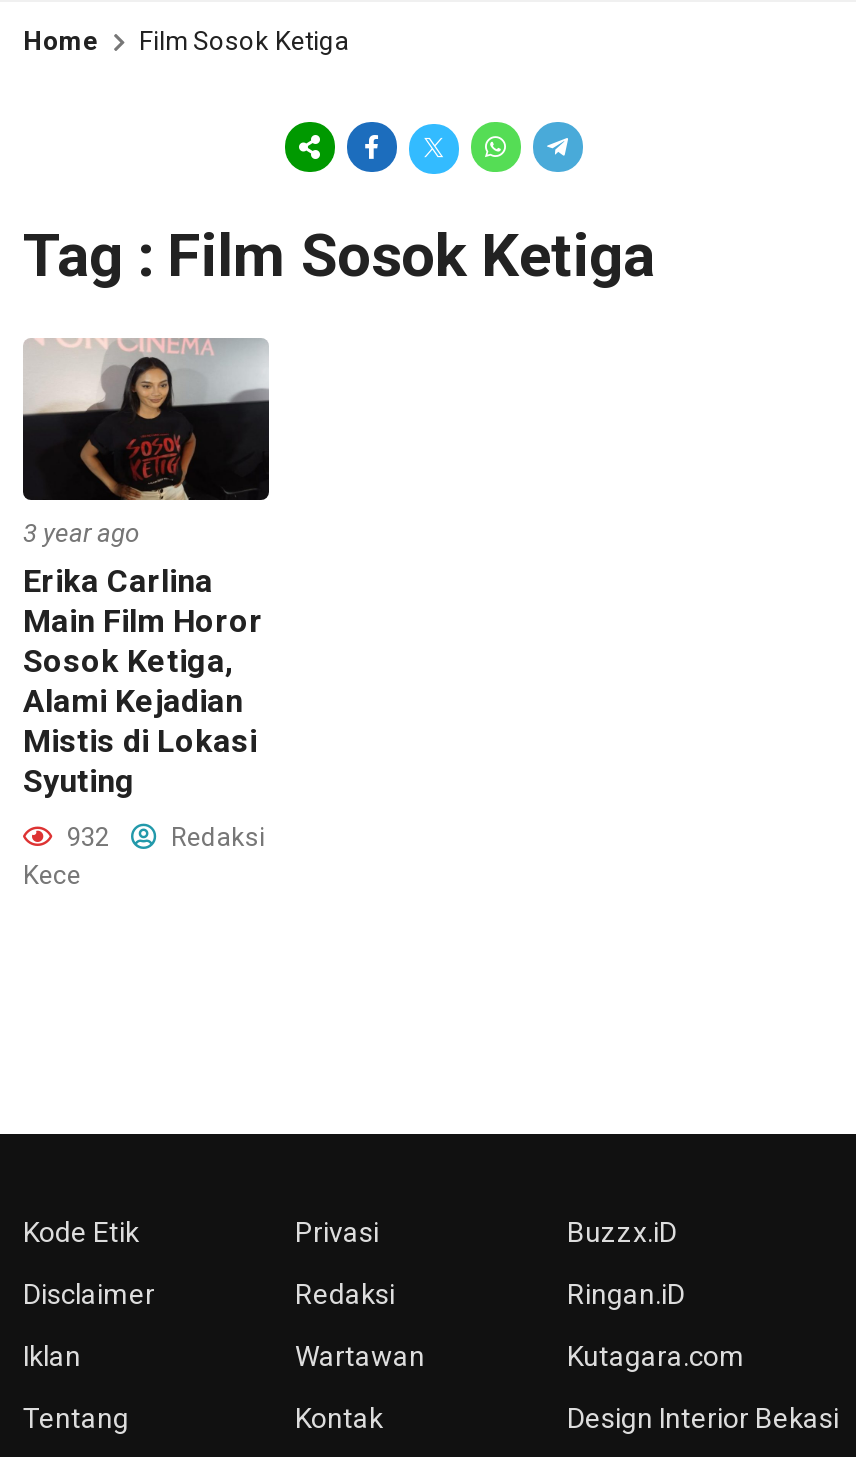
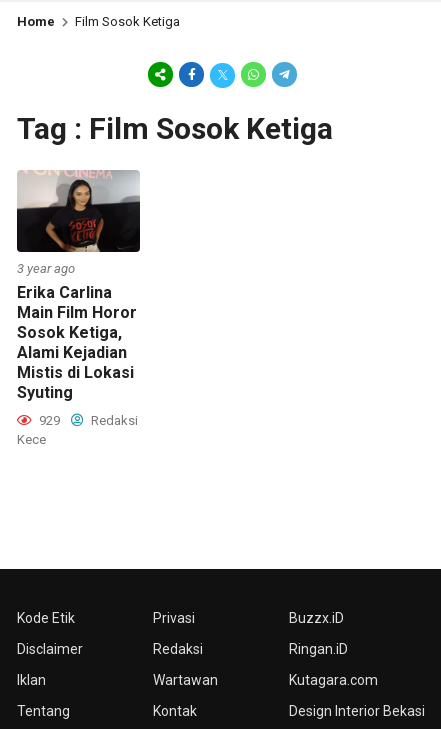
- 932 Redaksi
+ 929 Redaksi
